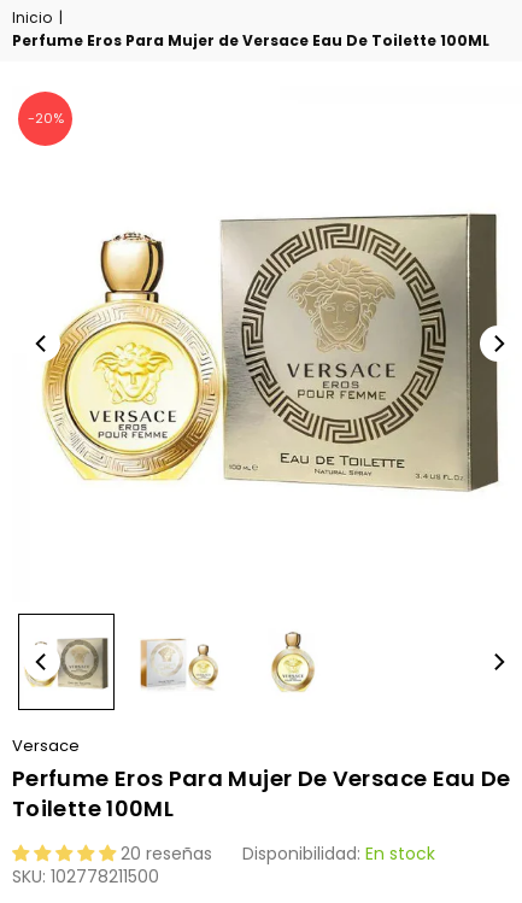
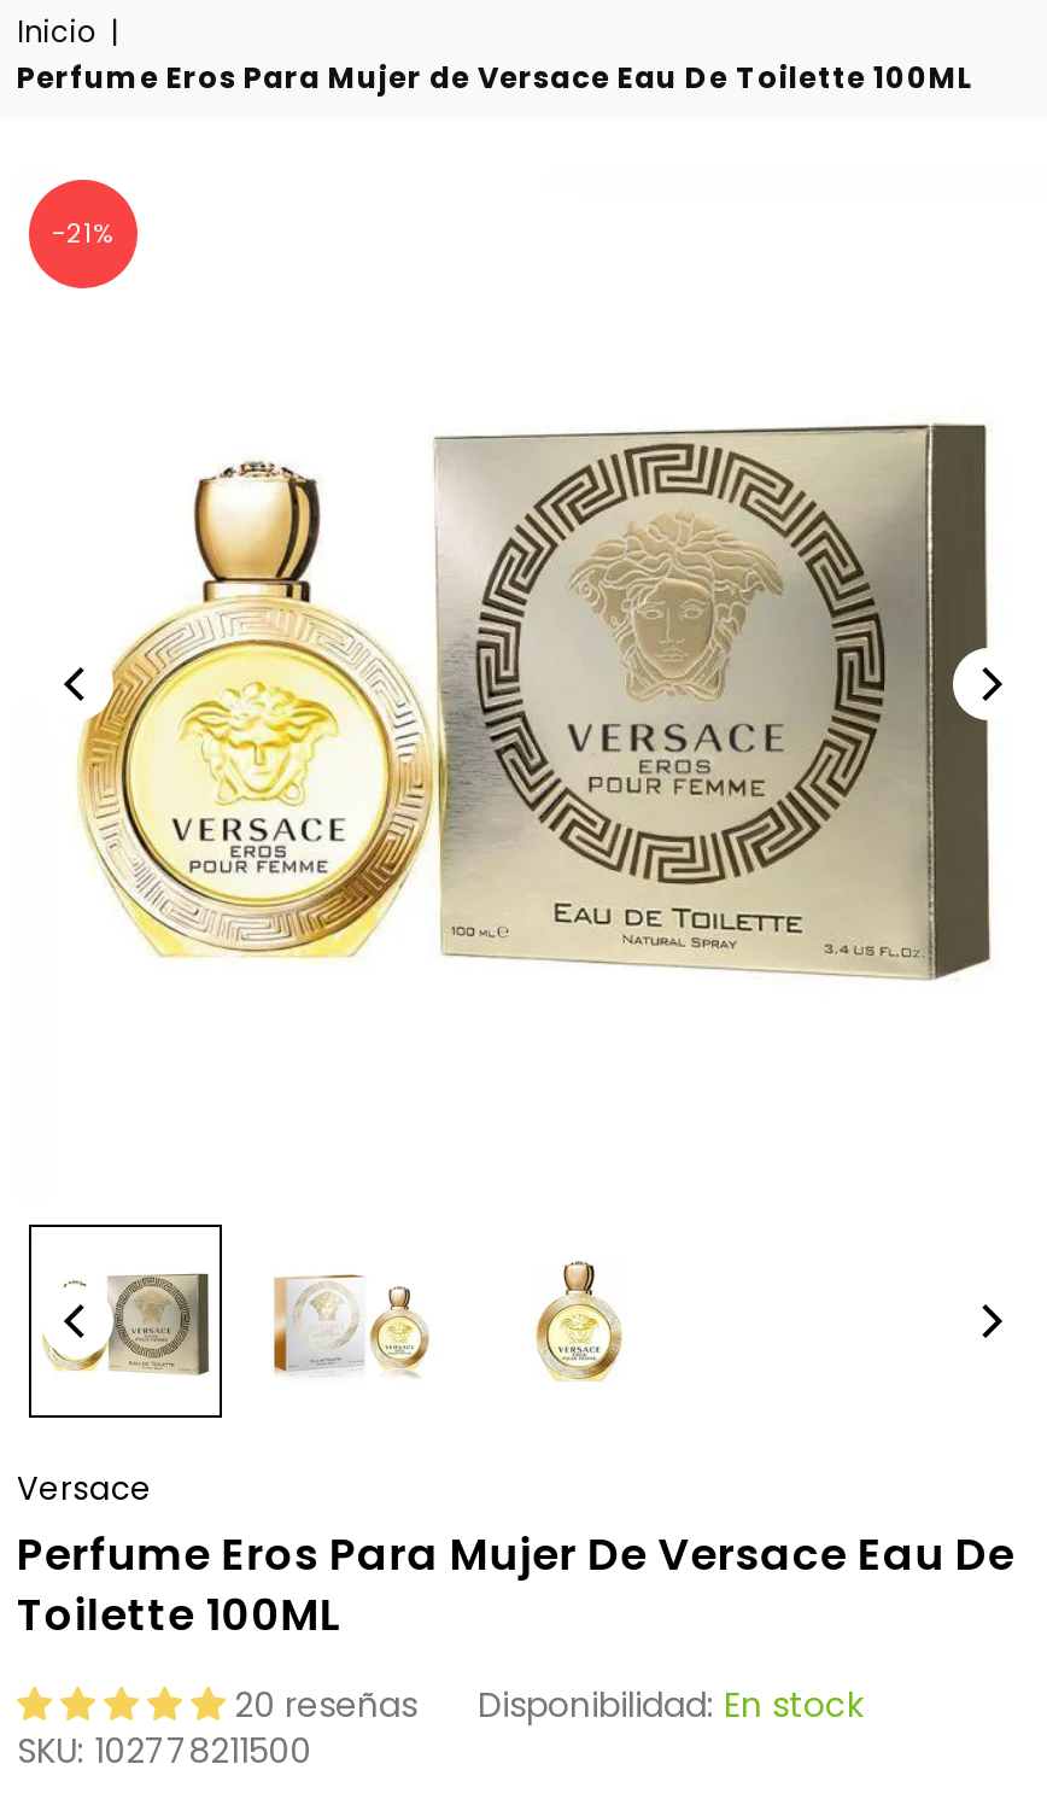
- -20%
+ -21%
